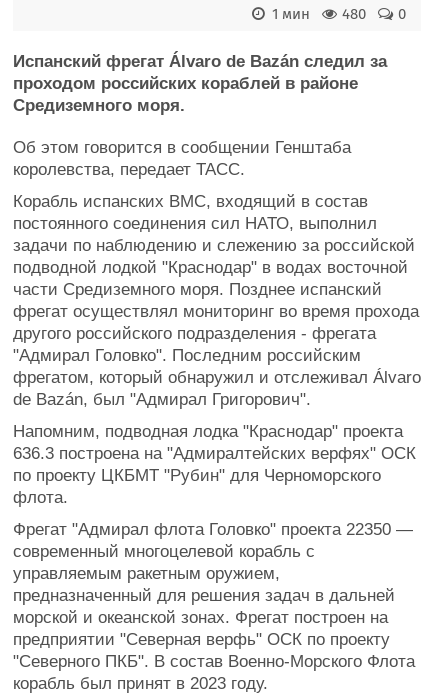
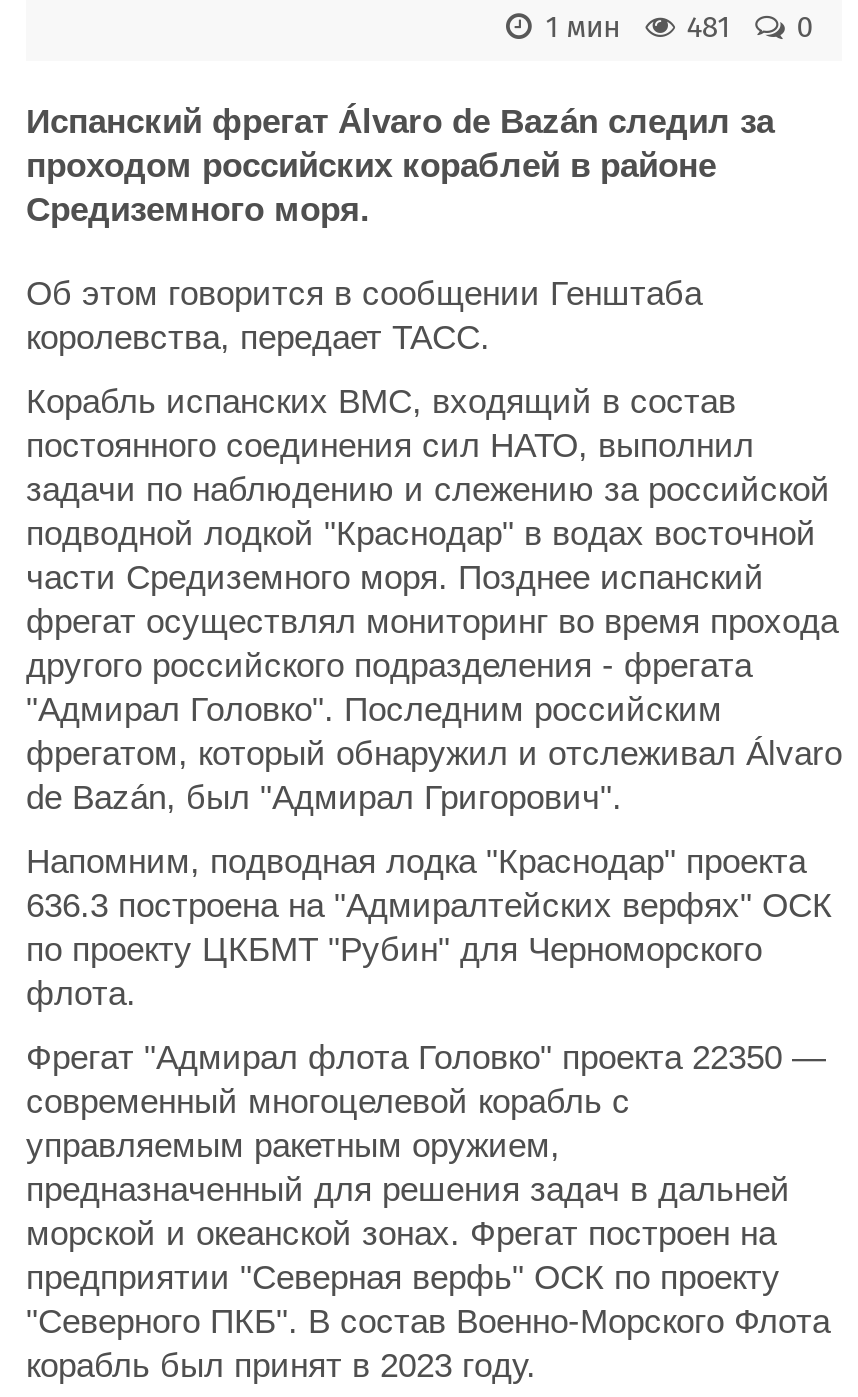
- 1 мин 480 0
+ 1 мин 481 0
